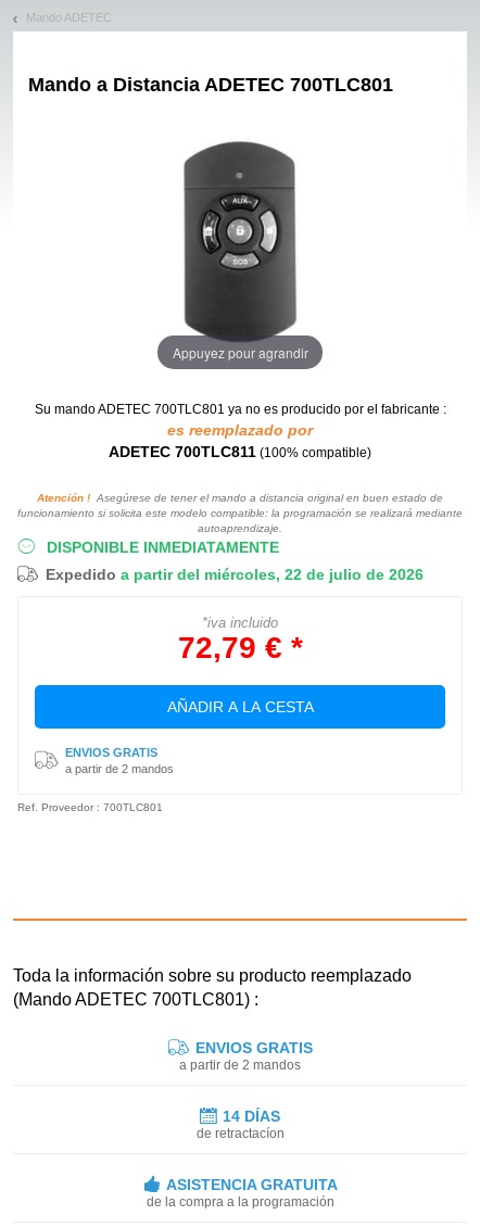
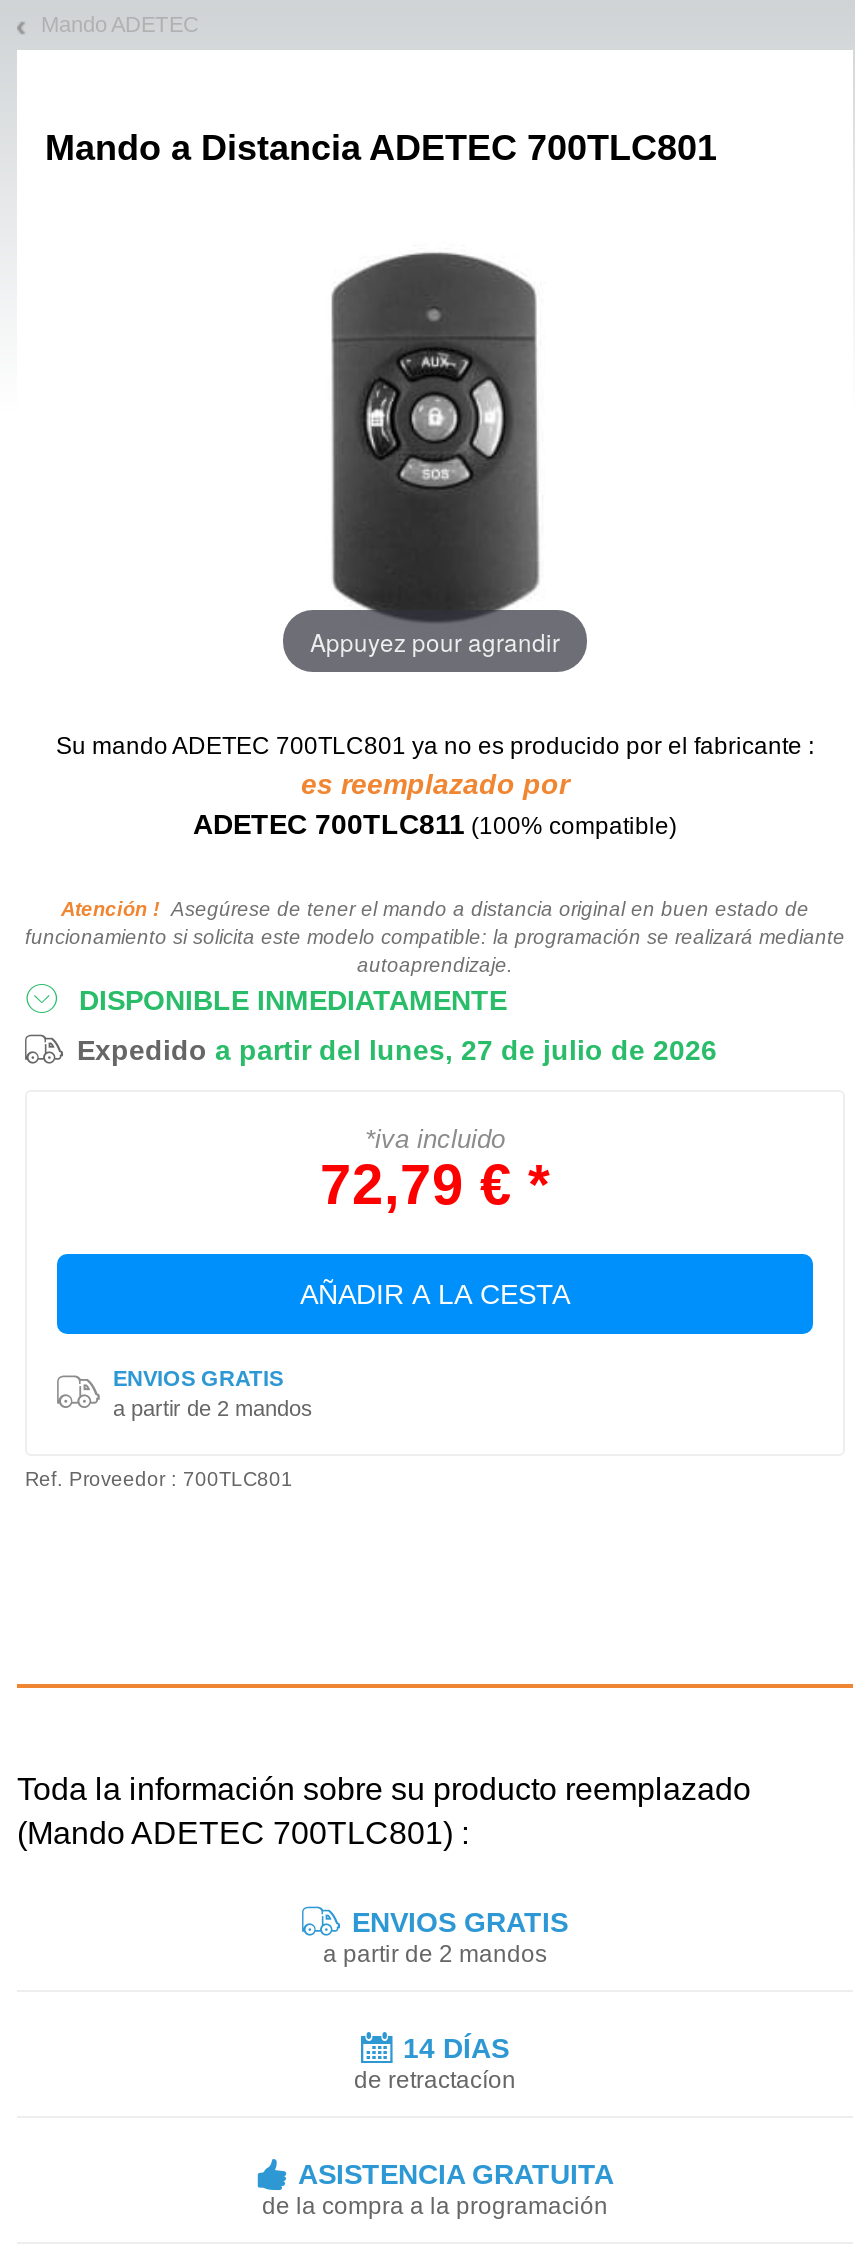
- Expedido a partir del miércoles, 22 de julio de 2026
+ Expedido a partir del lunes, 27 de julio de 2026
